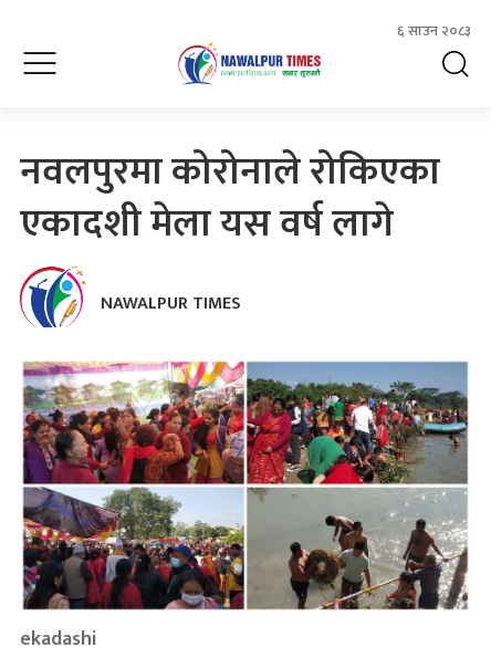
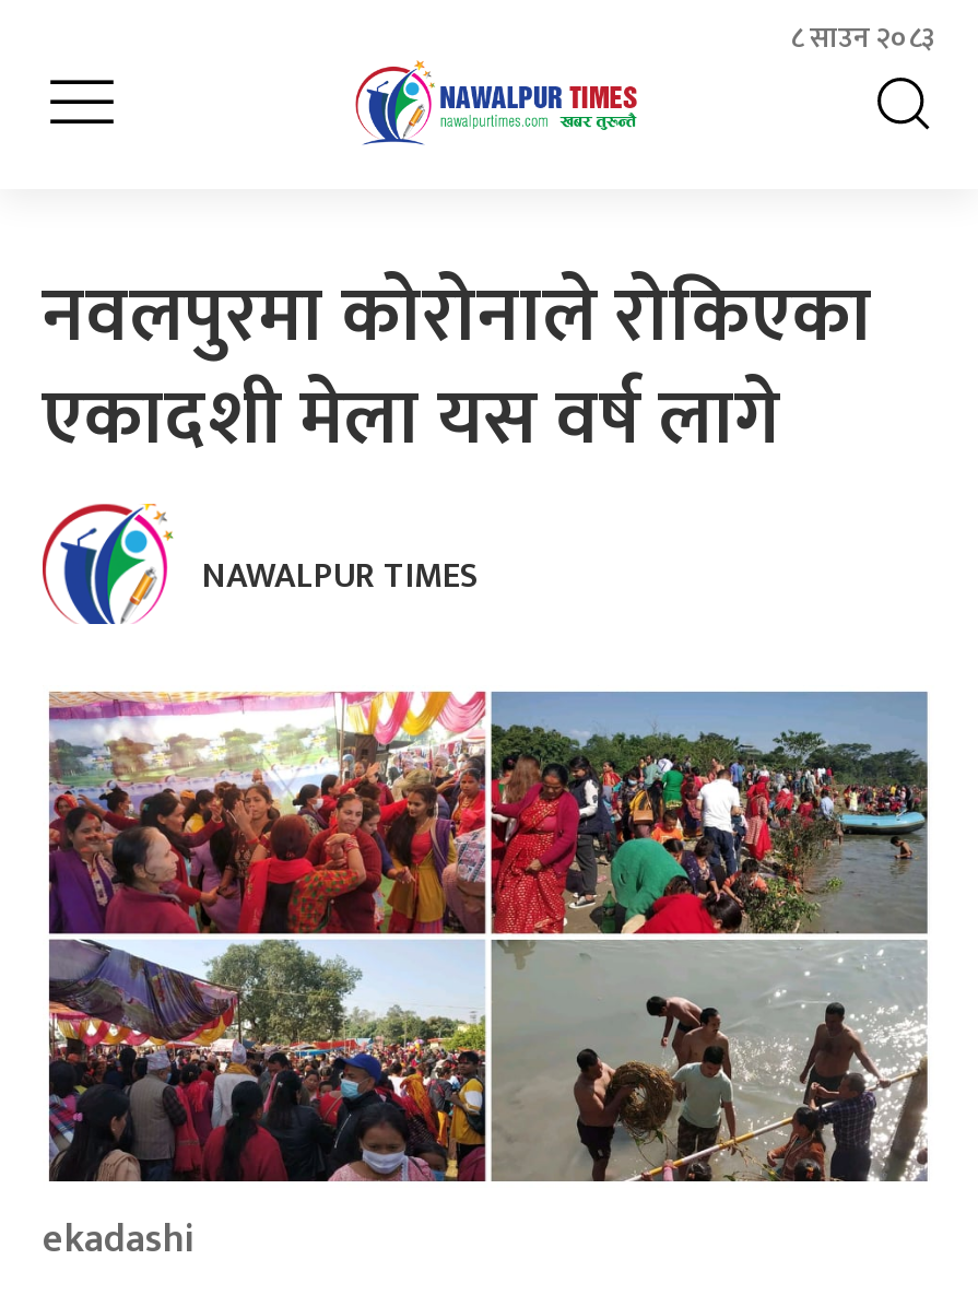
- ६ साउन २०८३
+ ८ साउन २०८३
